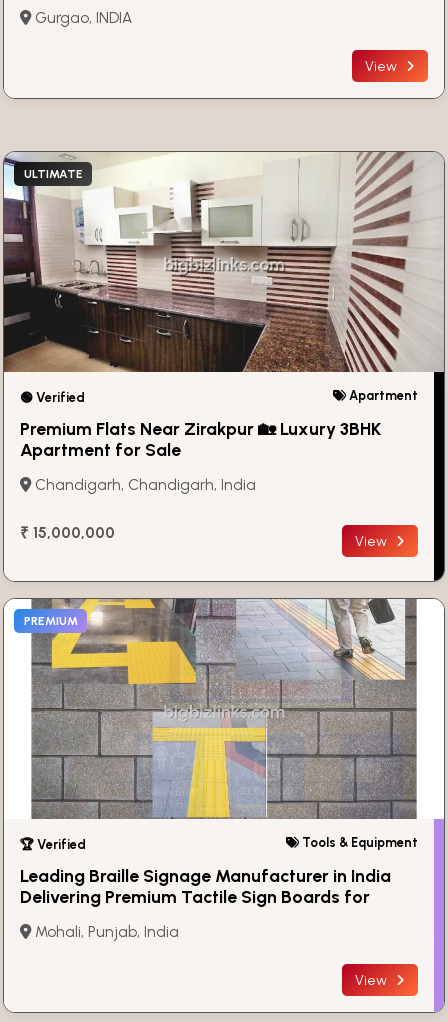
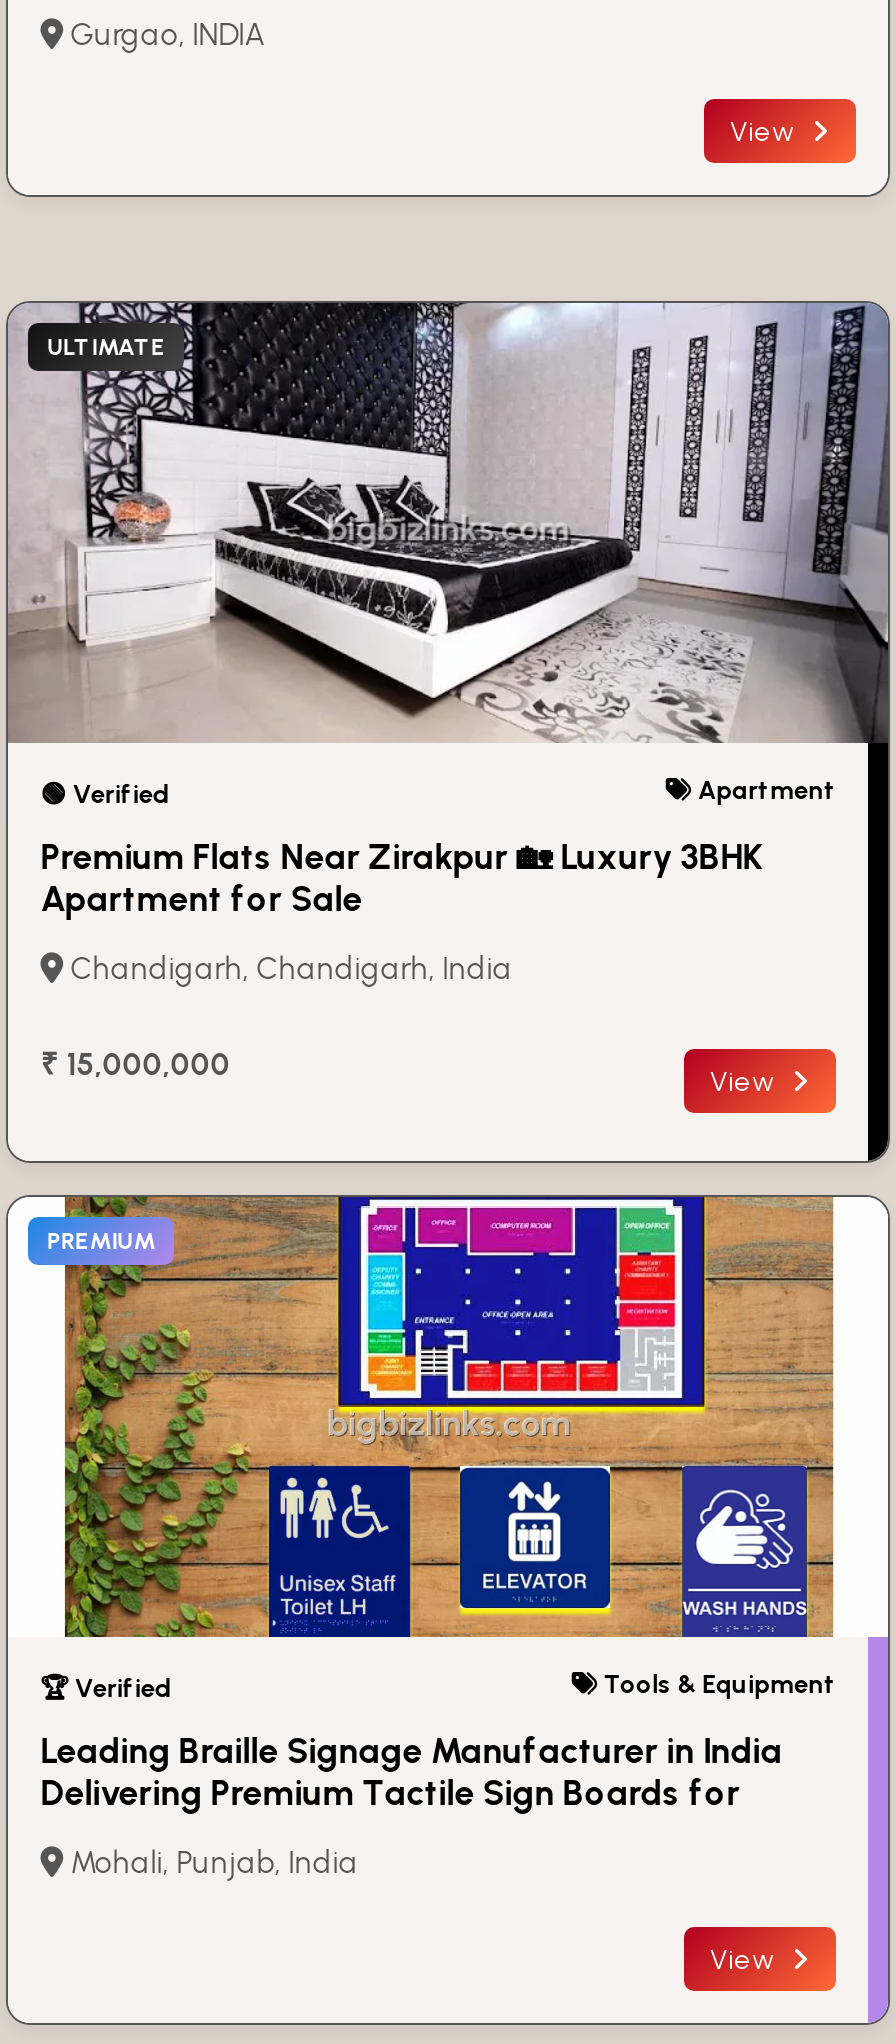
- [image]
+ [image]

- [image]
+ [image]
